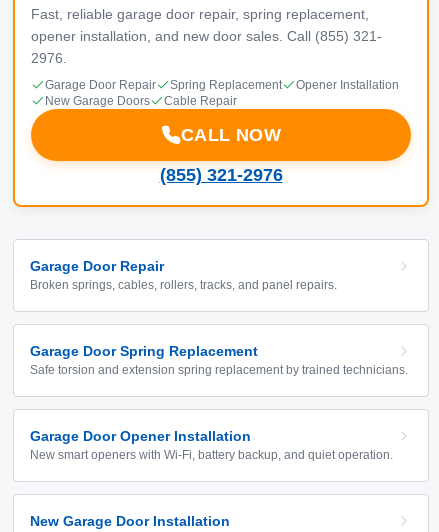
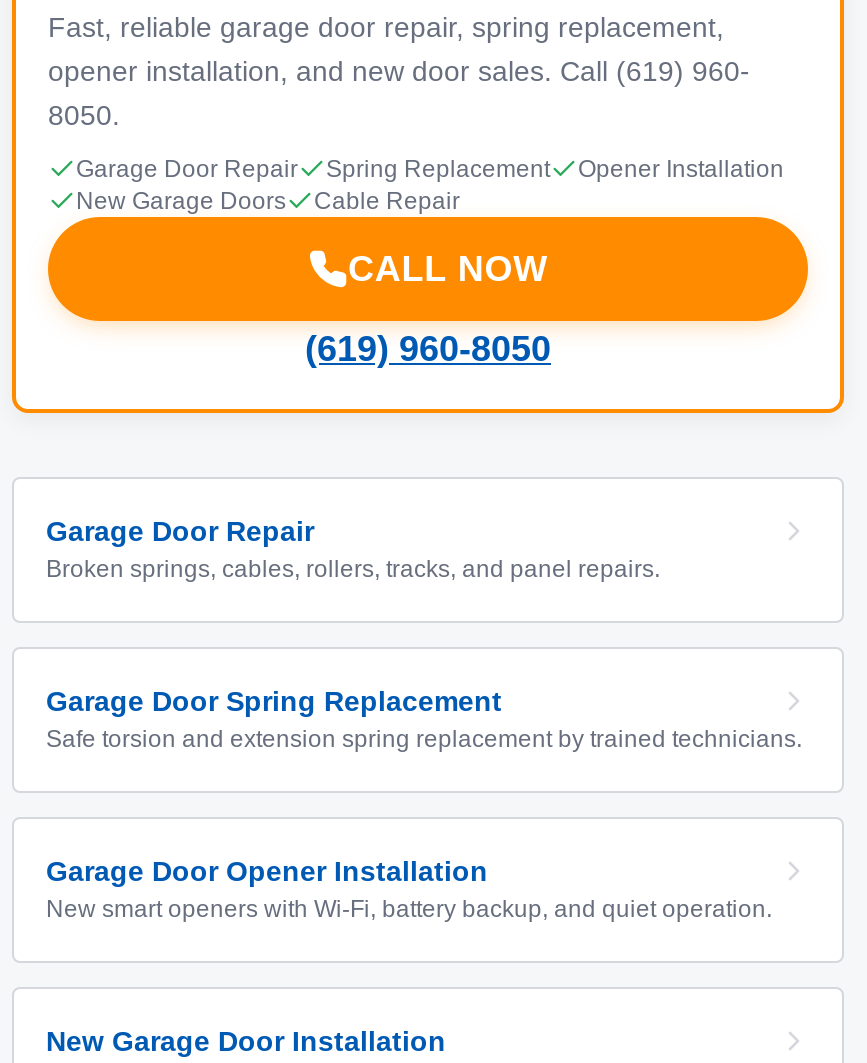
- opener installation, and new door sales. Call (855) 321-
+ opener installation, and new door sales. Call (619) 960-

- 2976.
+ 8050.

- (855) 321-2976
+ (619) 960-8050
